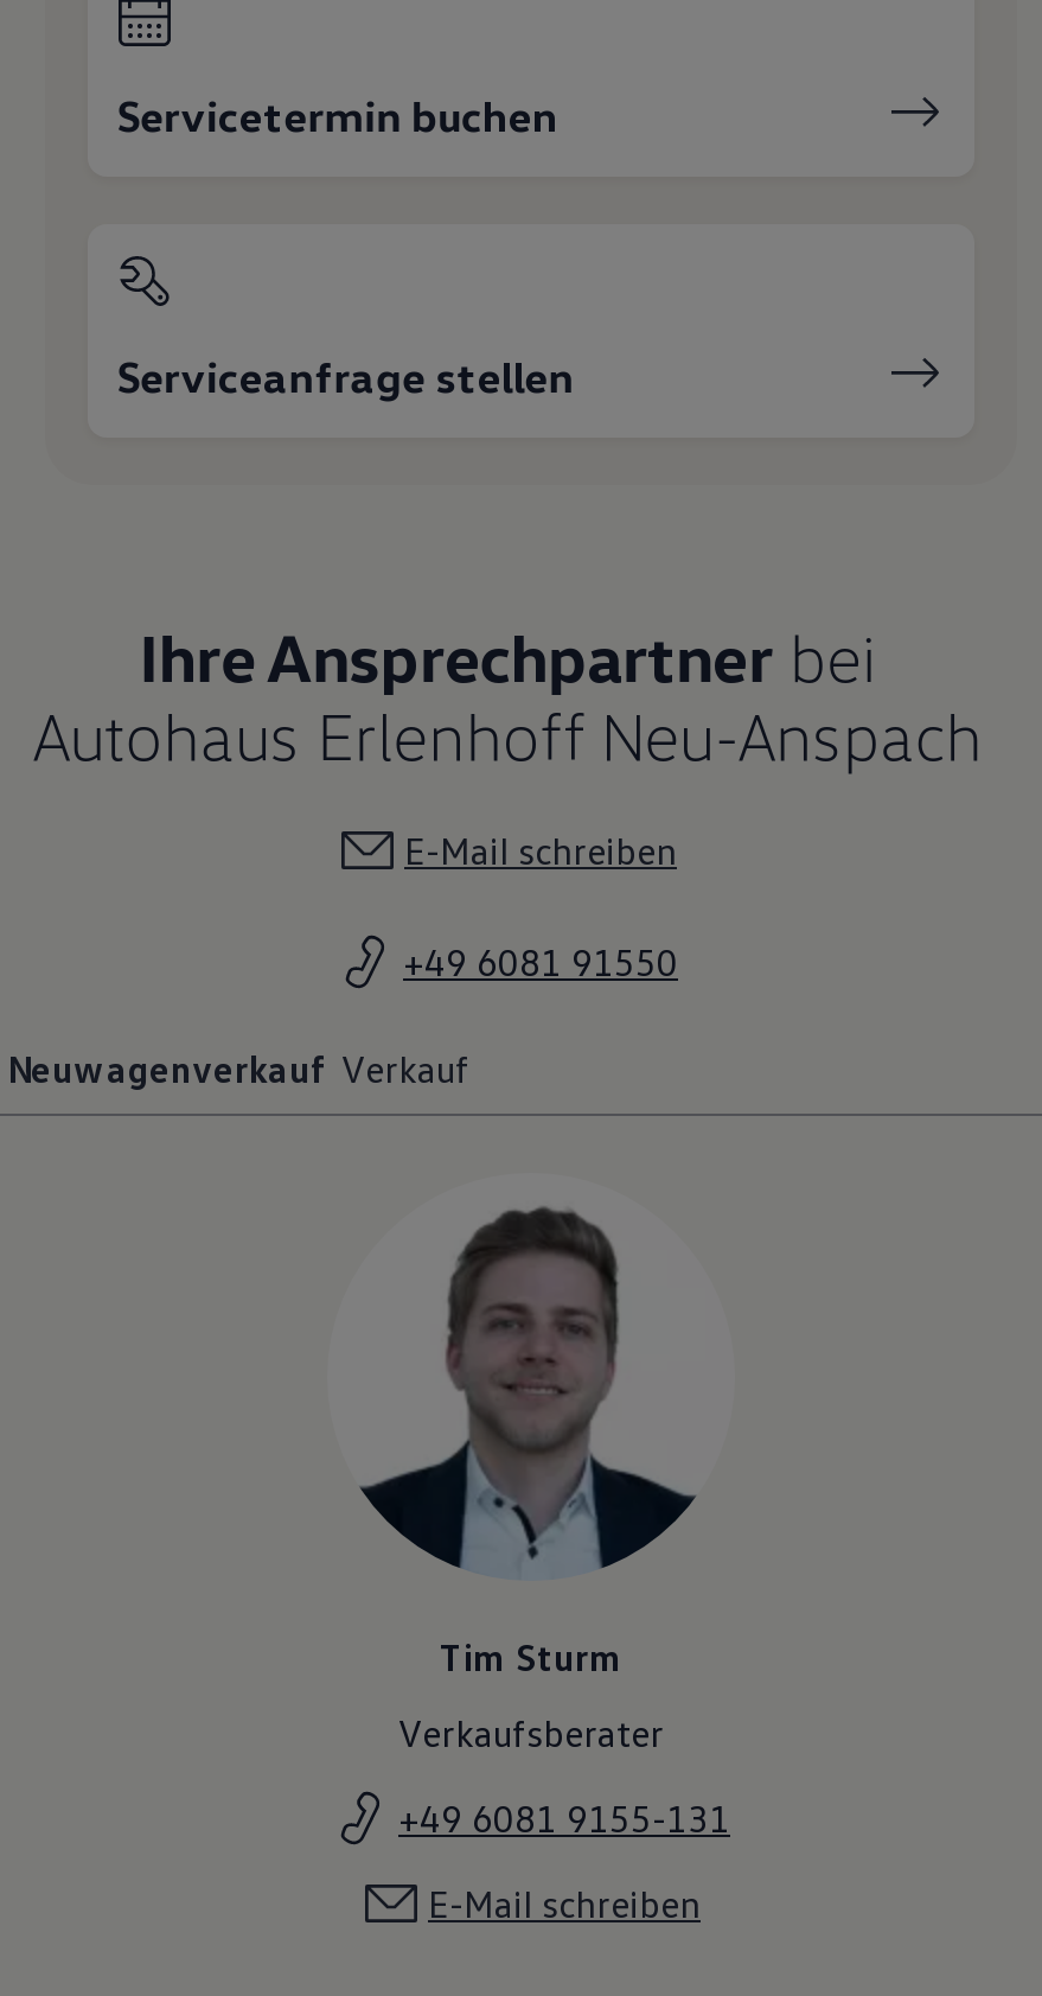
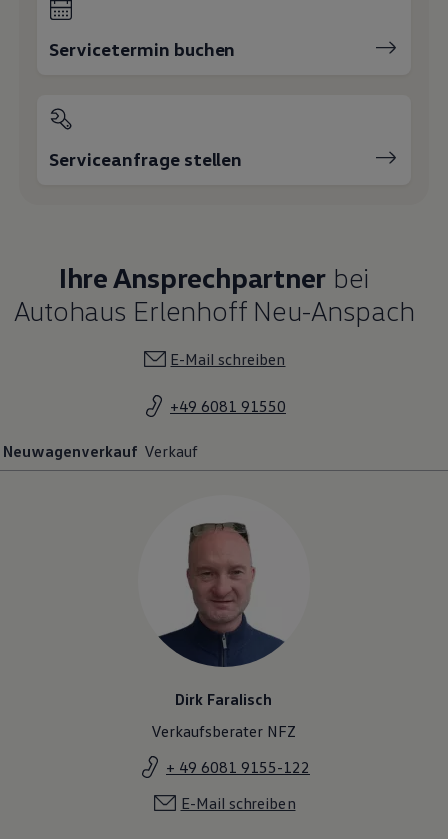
- [image]
- Tim Sturm
+ [image]
+ Dirk Faralisch

- Verkaufsberater
+ Verkaufsberater NFZ

- +49 6081 9155-131
+ + 49 6081 9155-122
